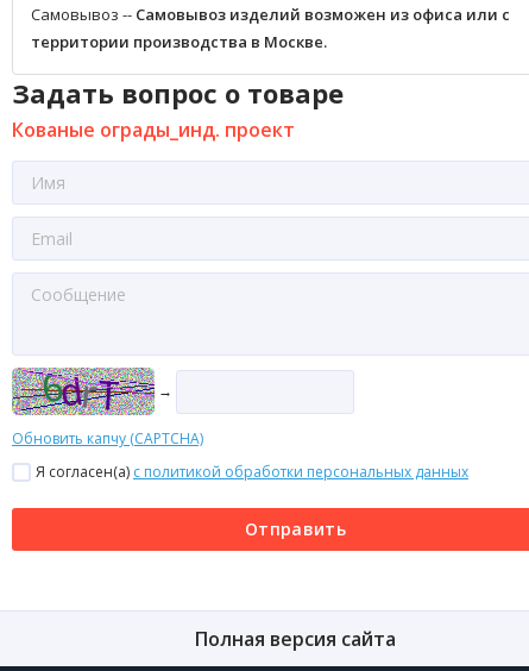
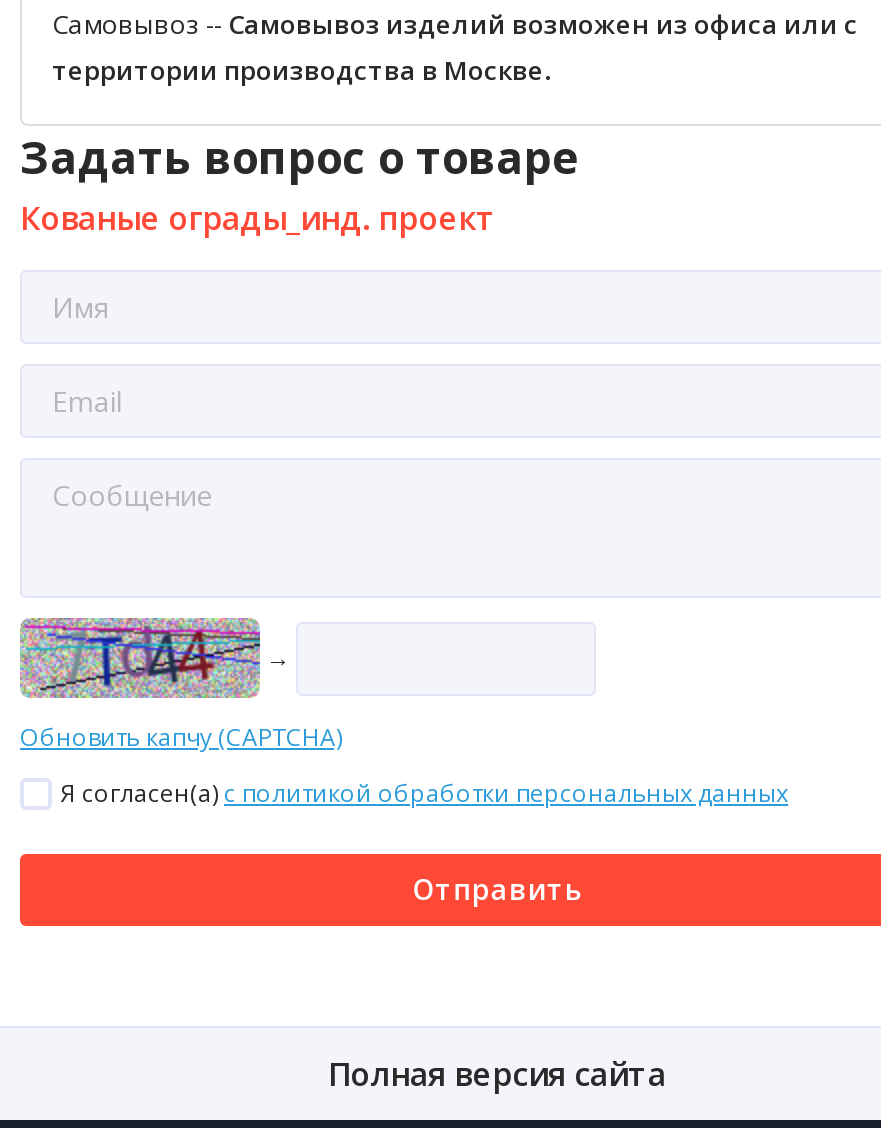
- [image]
+ [image]
